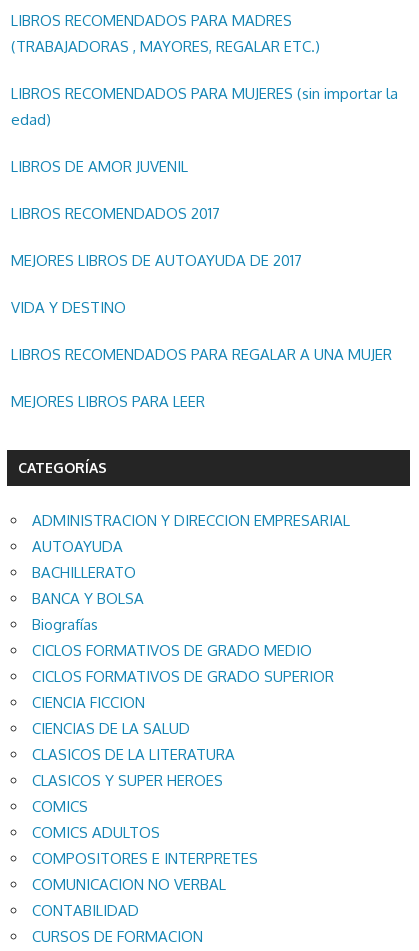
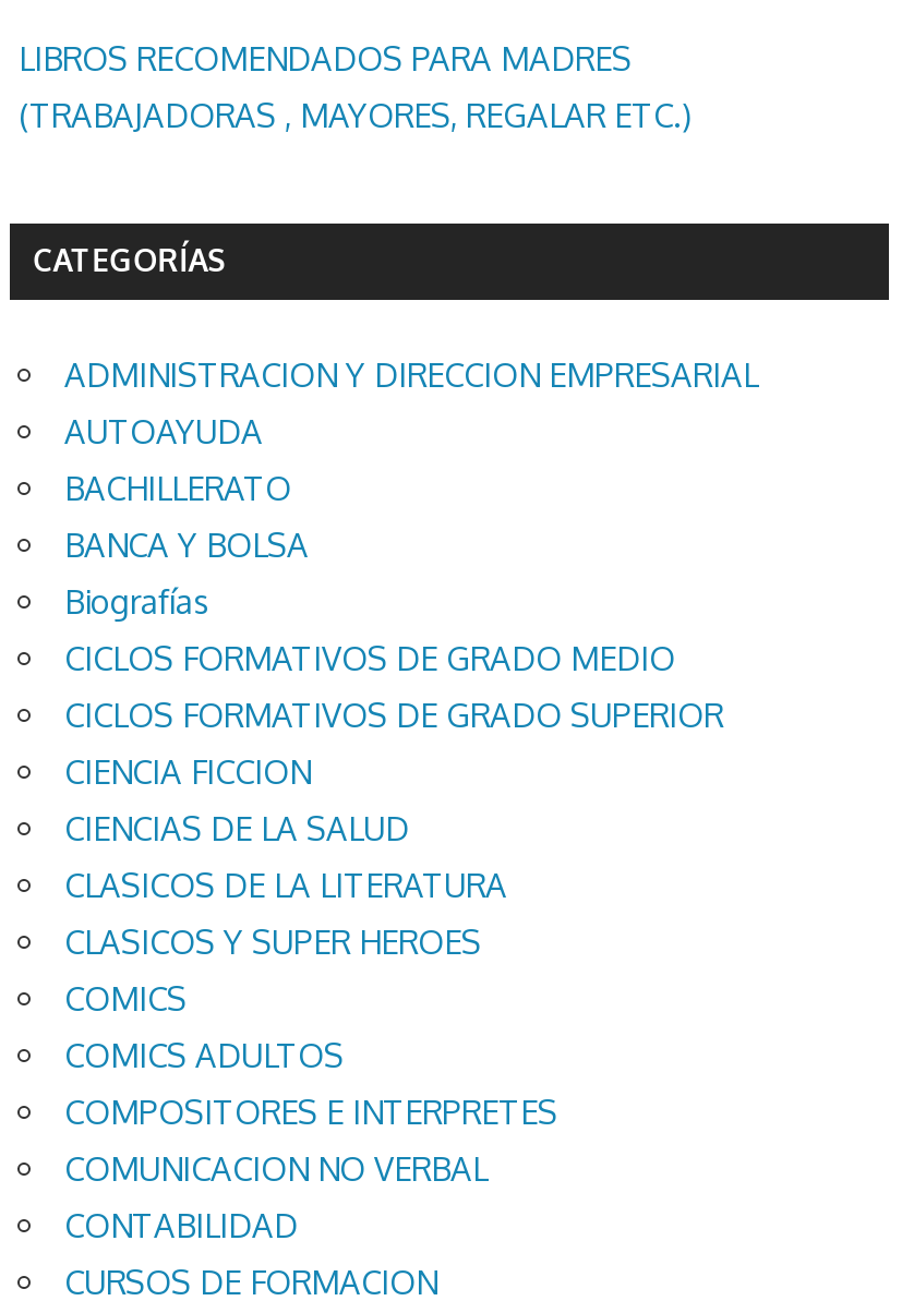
- LIBROS RECOMENDADOS PARA MUJERES (sin importar la
- edad)
- LIBROS DE AMOR JUVENIL
- LIBROS RECOMENDADOS 2017
- MEJORES LIBROS DE AUTOAYUDA DE 2017
- VIDA Y DESTINO
- LIBROS RECOMENDADOS PARA REGALAR A UNA MUJER
- MEJORES LIBROS PARA LEER
